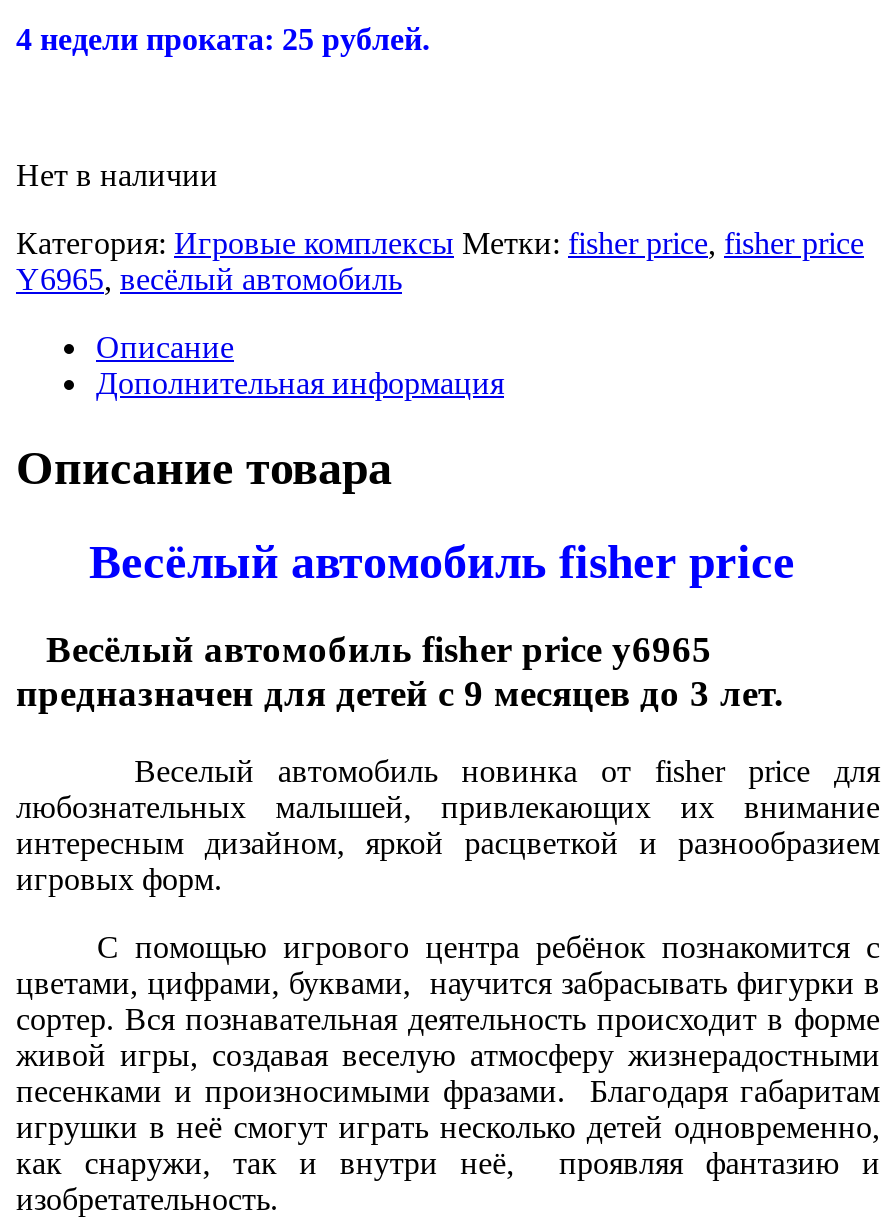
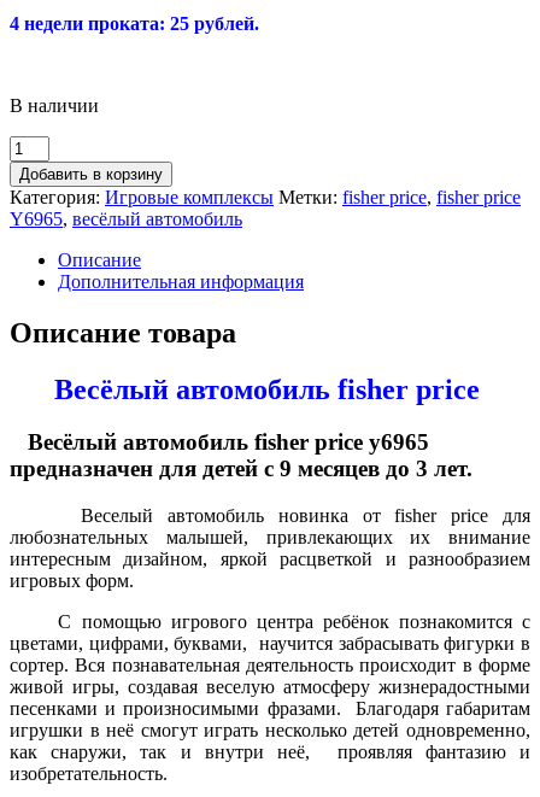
- Нет в наличии
+ В наличии
+ Добавить в корзину
